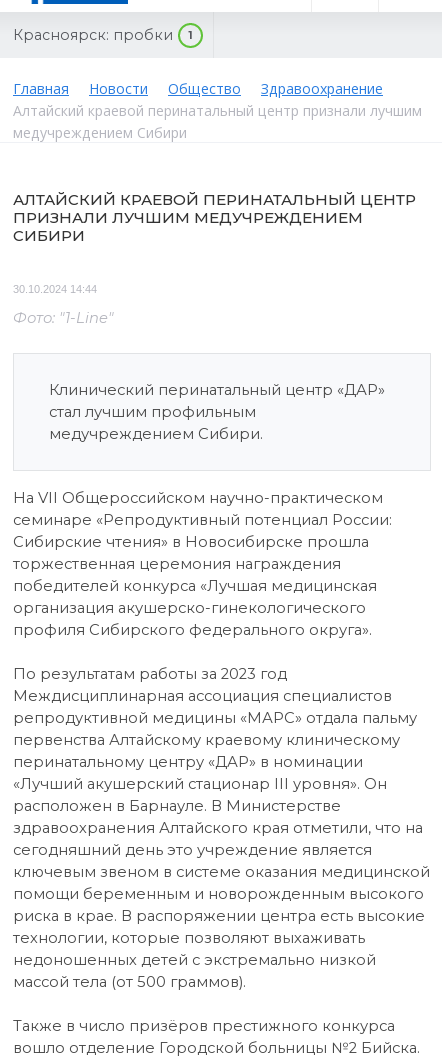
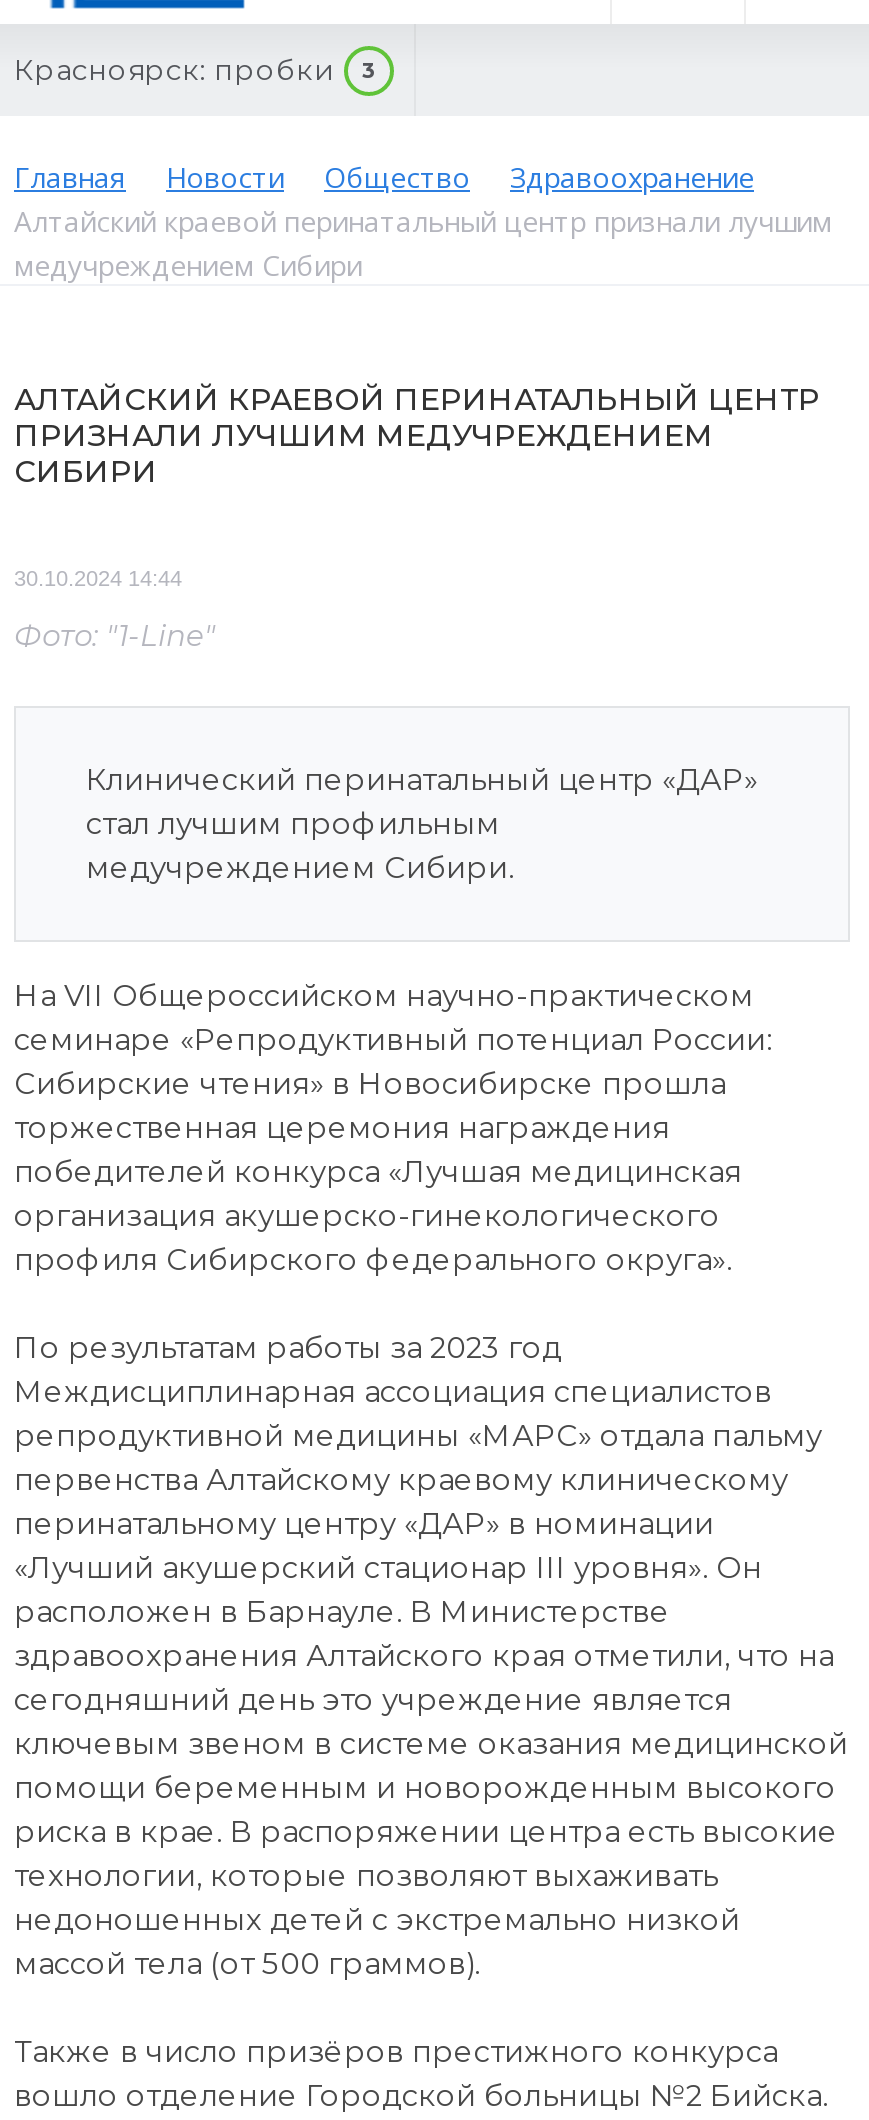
- Красноярск: пробки 1
+ Красноярск: пробки 3
